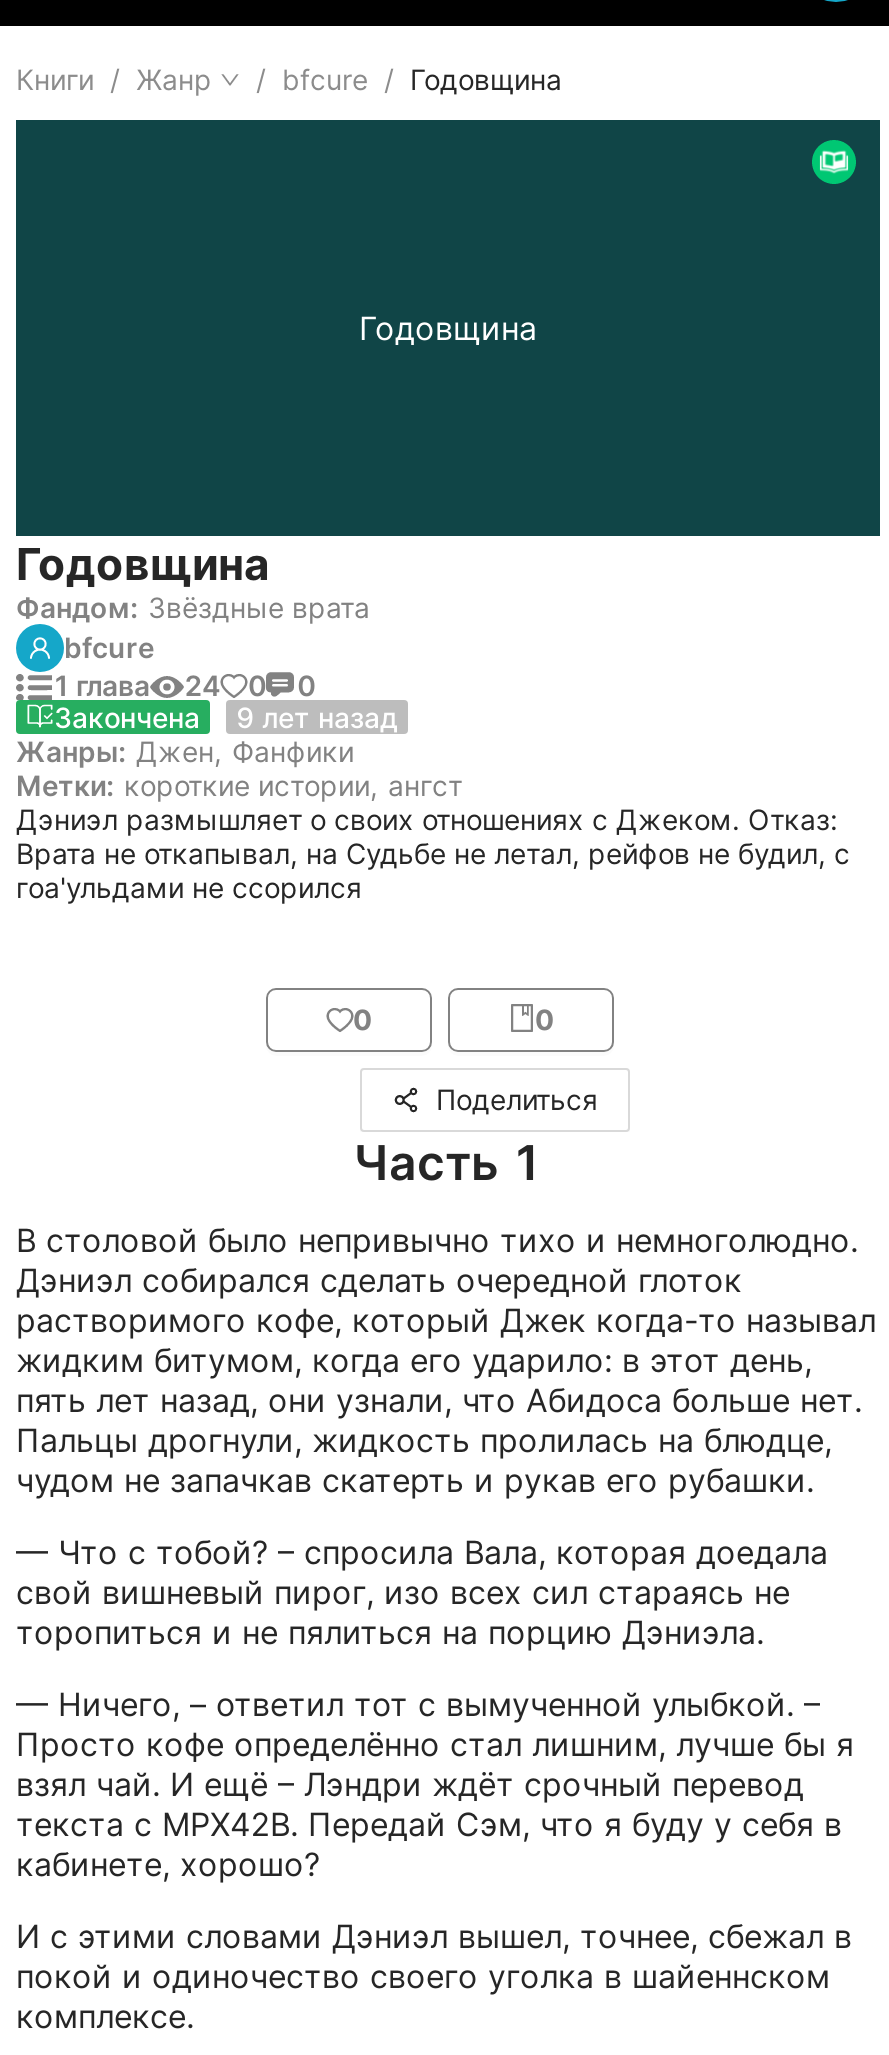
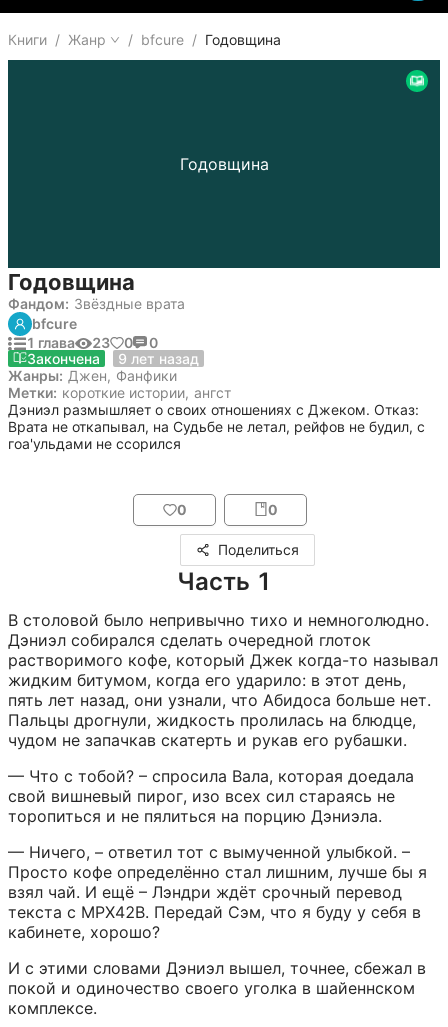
- 1 глава 24 0 0
+ 1 глава 23 0 0
